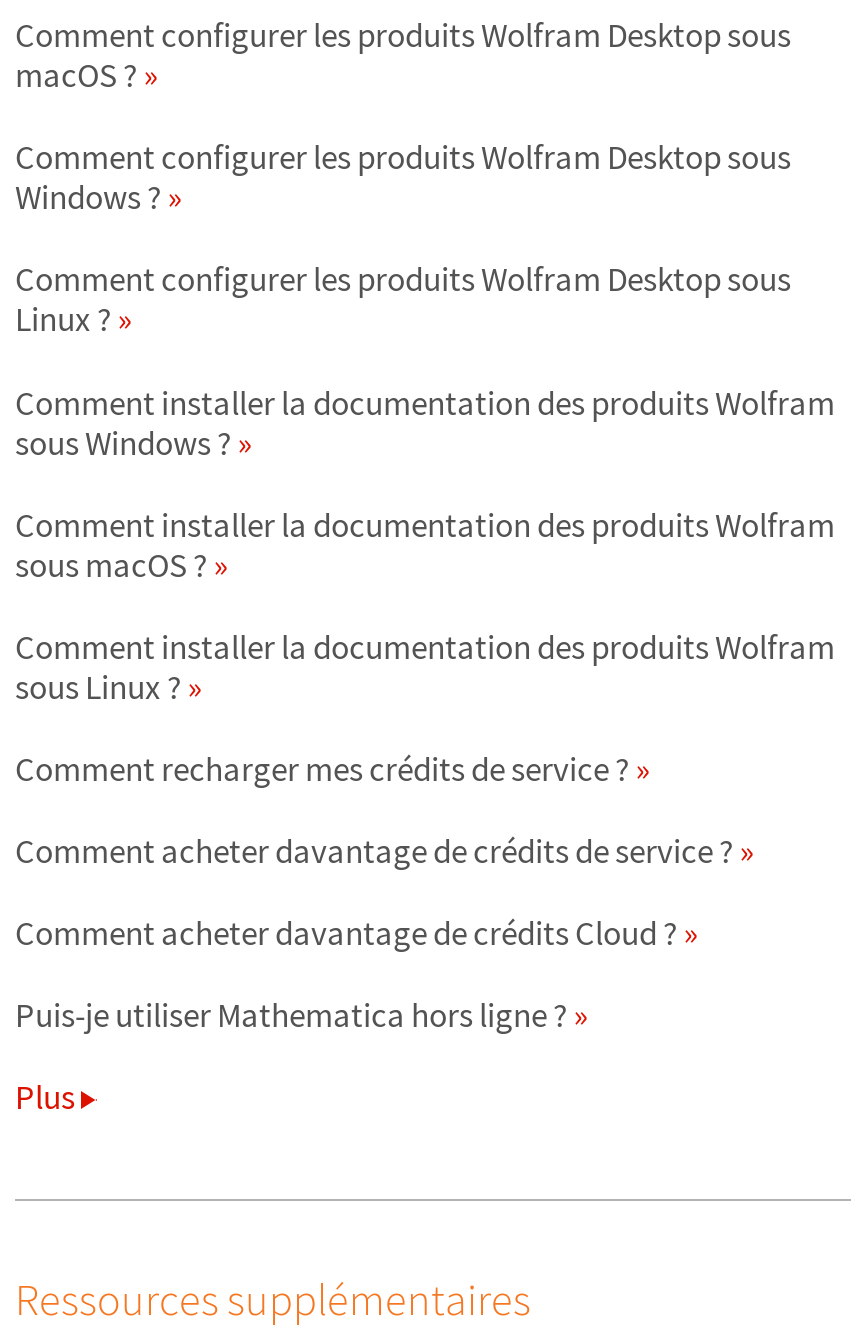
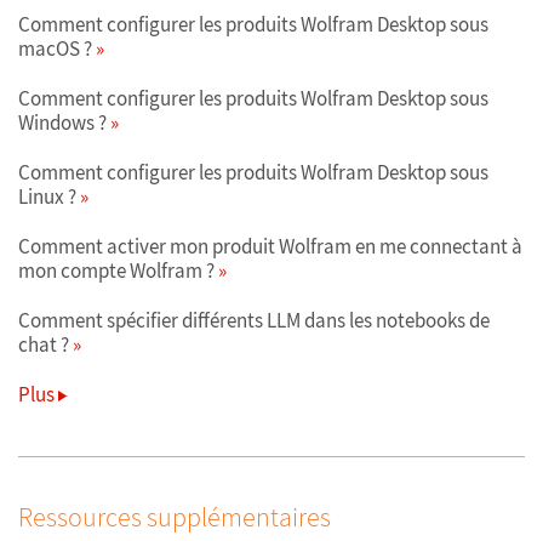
- Comment installer la documentation des produits Wolfram
- sous Windows ?
- Comment installer la documentation des produits Wolfram
- sous macOS ?
- Comment installer la documentation des produits Wolfram
- sous Linux ?
- Comment recharger mes crédits de service ?
- Comment acheter davantage de crédits de service ?
- Comment acheter davantage de crédits Cloud ?
- Puis-je utiliser Mathematica hors ligne ?
+ Comment activer mon produit Wolfram en me connectant à
+ mon compte Wolfram ?
+ Comment spécifier différents LLM dans les notebooks de
+ chat ?
